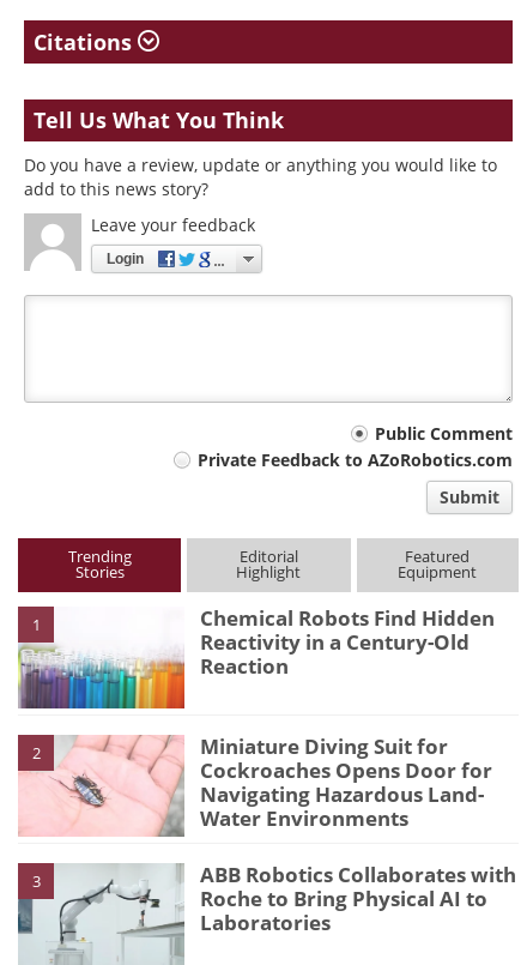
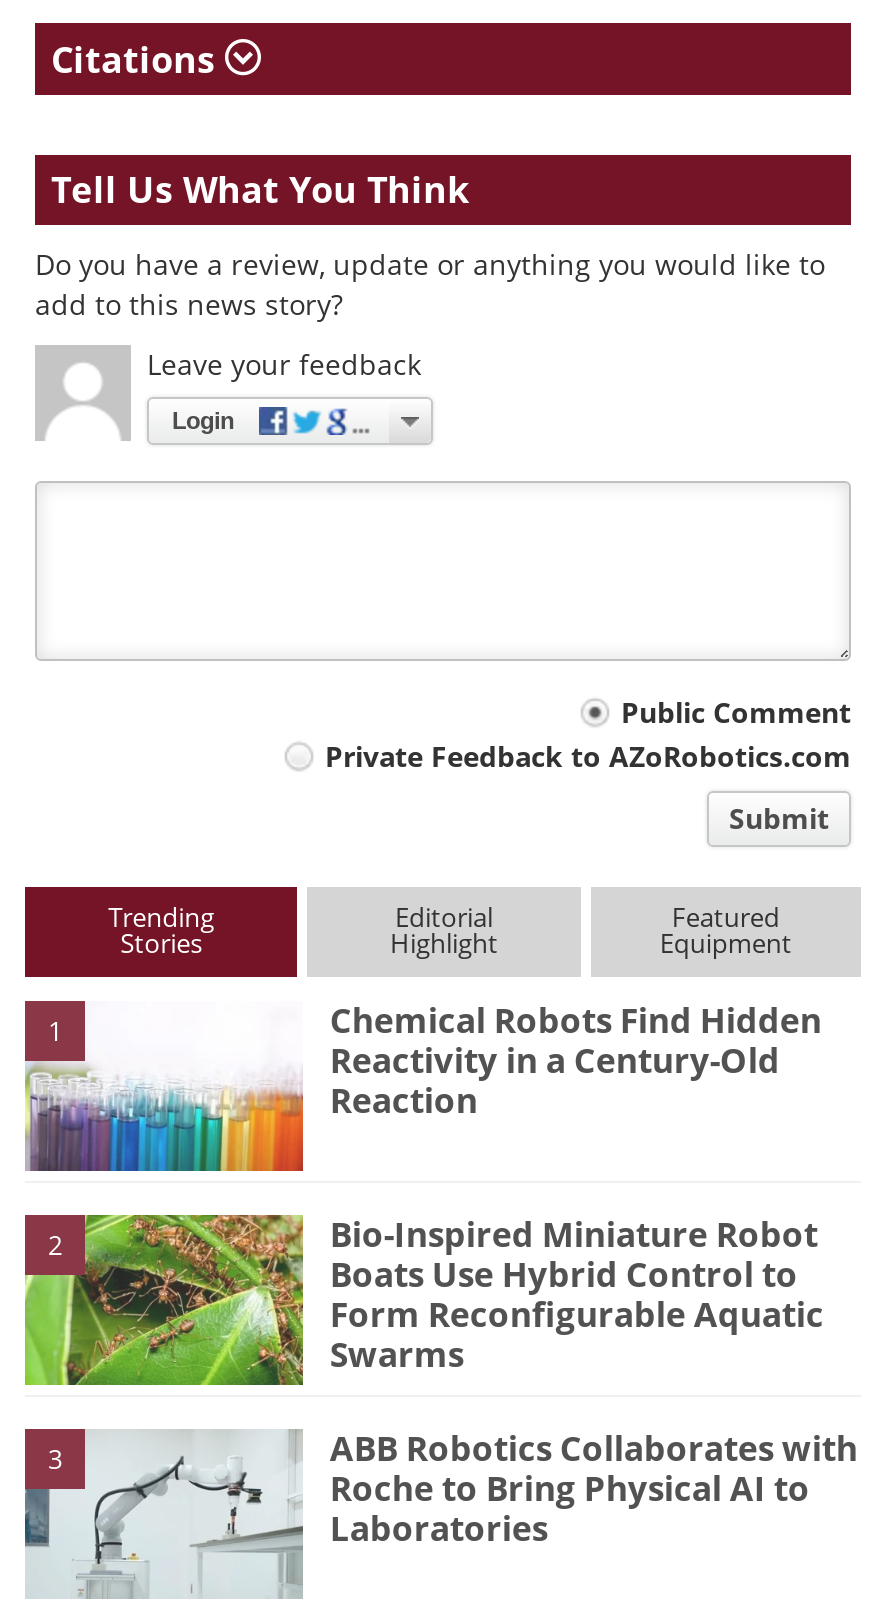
- [image]
- Miniature Diving Suit for
- Cockroaches Opens Door for
- Navigating Hazardous Land-
- Water Environments
+ [image]
+ Bio-Inspired Miniature Robot
+ Boats Use Hybrid Control to
+ Form Reconfigurable Aquatic
+ Swarms
